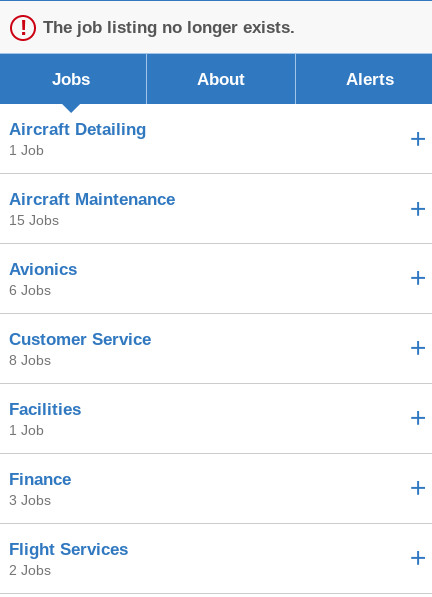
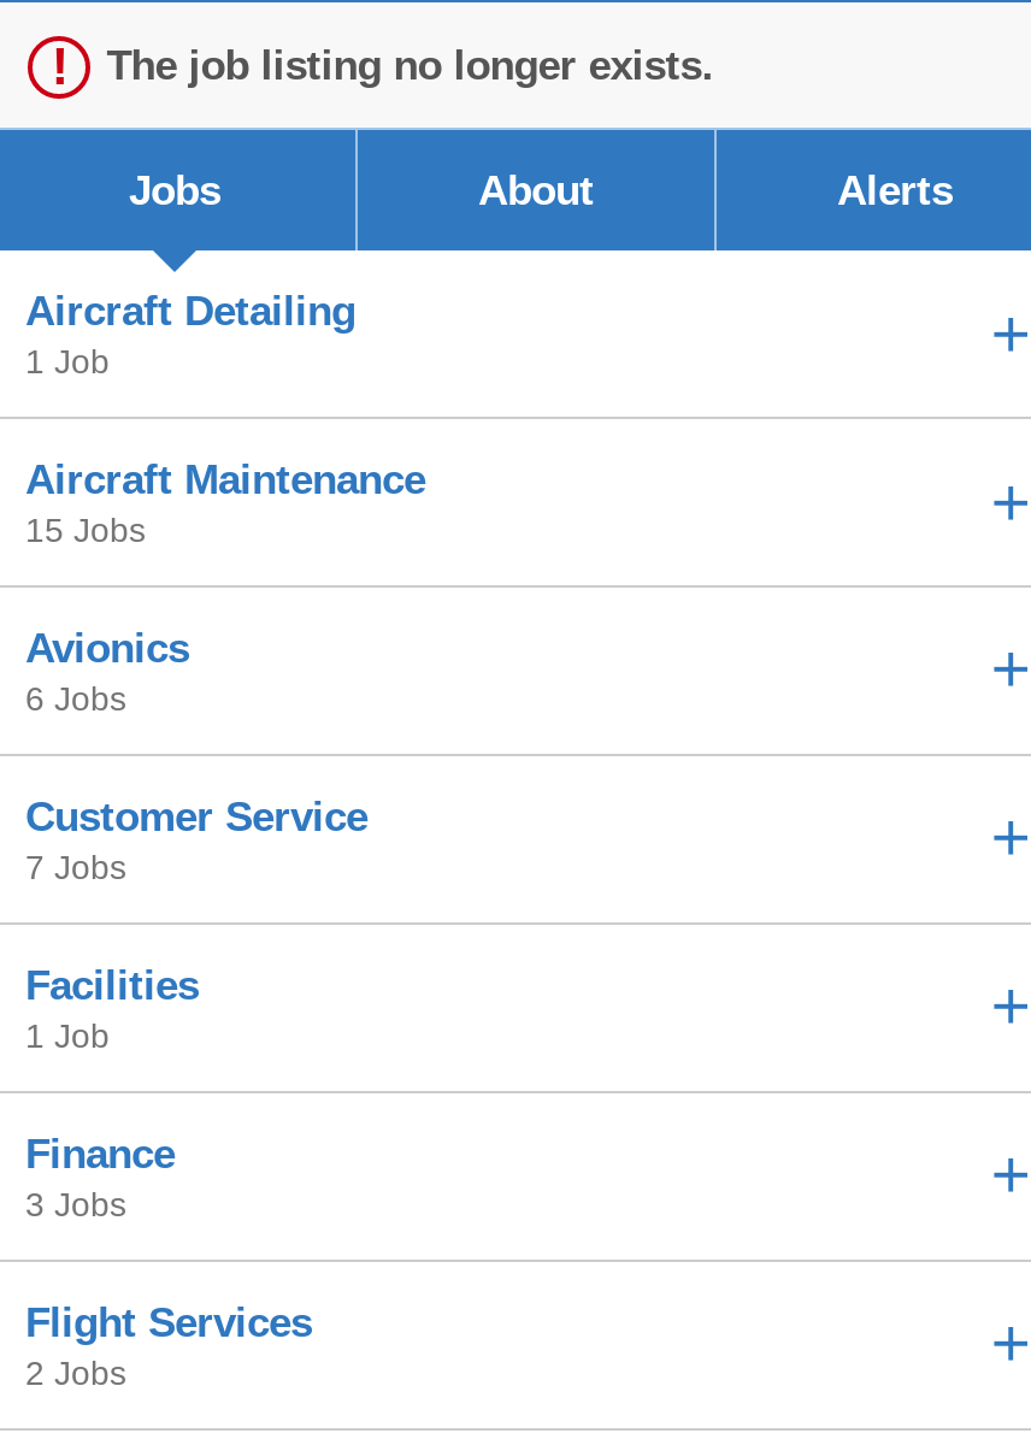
- 8 Jobs
+ 7 Jobs
